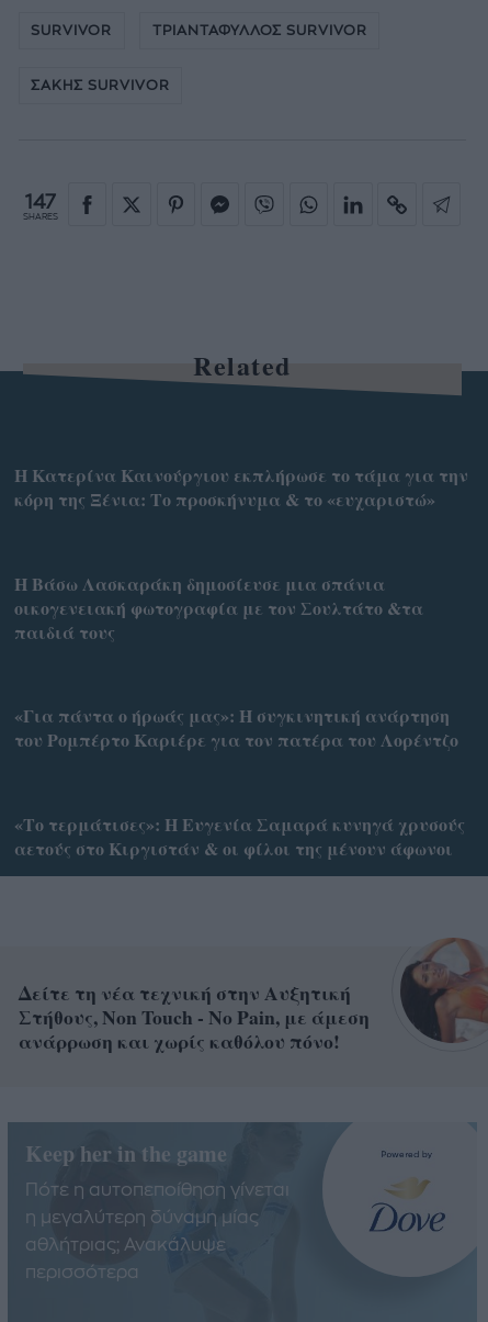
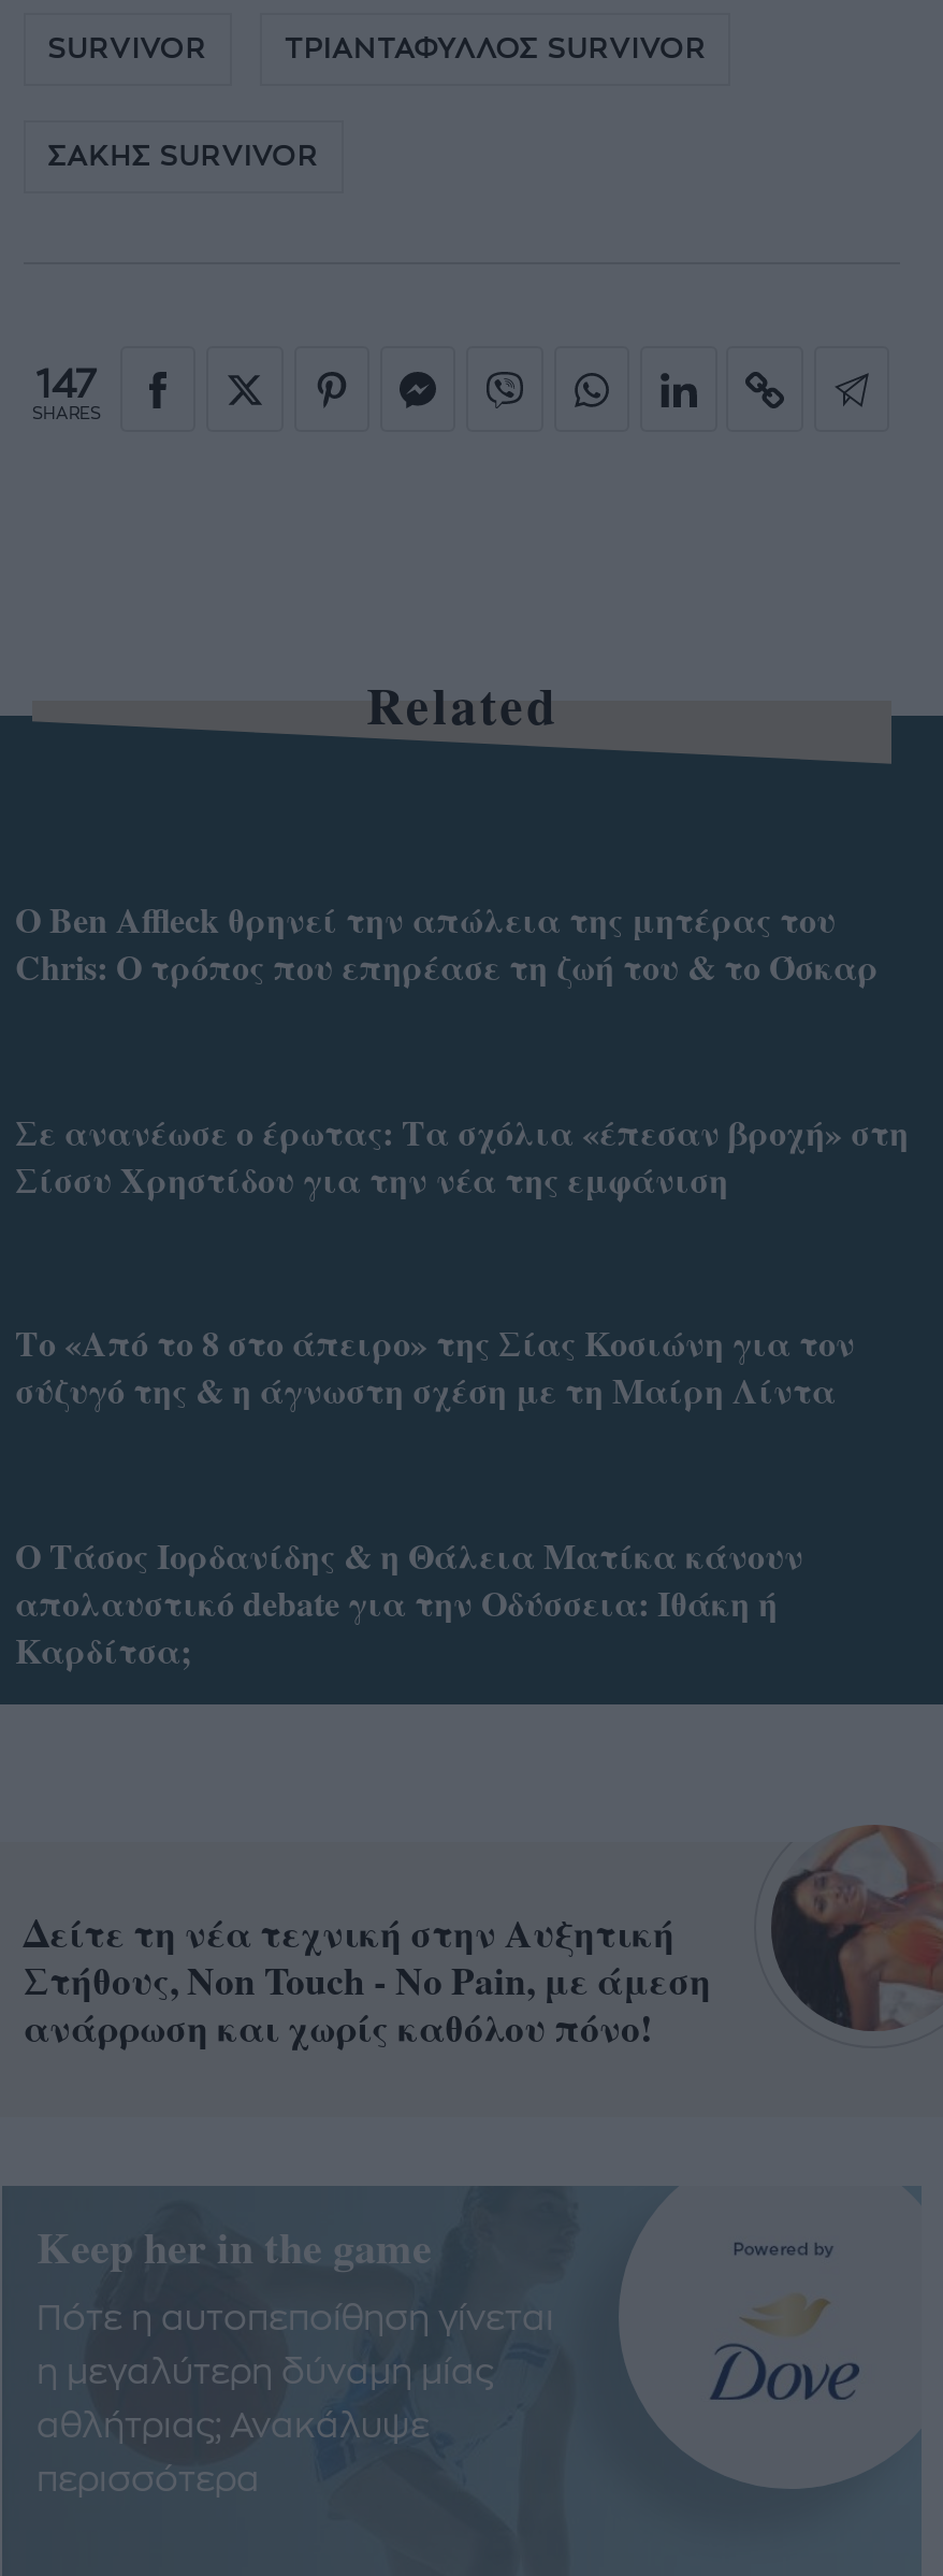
- Η Κατερίνα Καινούργιου εκπλήρωσε το τάμα για την
- κόρη της Ξένια: Το προσκήνυμα & το «ευχαριστώ»
+ Ο Ben Affleck θρηνεί την απώλεια της μητέρας του
+ Chris: Ο τρόπος που επηρέασε τη ζωή του & το Όσκαρ

- Η Βάσω Λασκαράκη δημοσίευσε μια σπάνια
- οικογενειακή φωτογραφία με τον Σουλτάτο &τα
- παιδιά τους
+ Σε ανανέωσε ο έρωτας: Τα σχόλια «έπεσαν βροχή» στη
+ Σίσσυ Χρηστίδου για την νέα της εμφάνιση

- «Για πάντα ο ήρωάς μας»: Η συγκινητική ανάρτηση
- του Ρομπέρτο Καριέρε για τον πατέρα του Λορέντζο
+ Το «Από το 8 στο άπειρο» της Σίας Κοσιώνη για τον
+ σύζυγό της & η άγνωστη σχέση με τη Μαίρη Λίντα

- «Το τερμάτισες»: Η Ευγενία Σαμαρά κυνηγά χρυσούς
- αετούς στο Κιργιστάν & οι φίλοι της μένουν άφωνοι
+ Ο Τάσος Ιορδανίδης & η Θάλεια Ματίκα κάνουν
+ απολαυστικό debate για την Οδύσσεια: Ιθάκη ή
+ Καρδίτσα;
